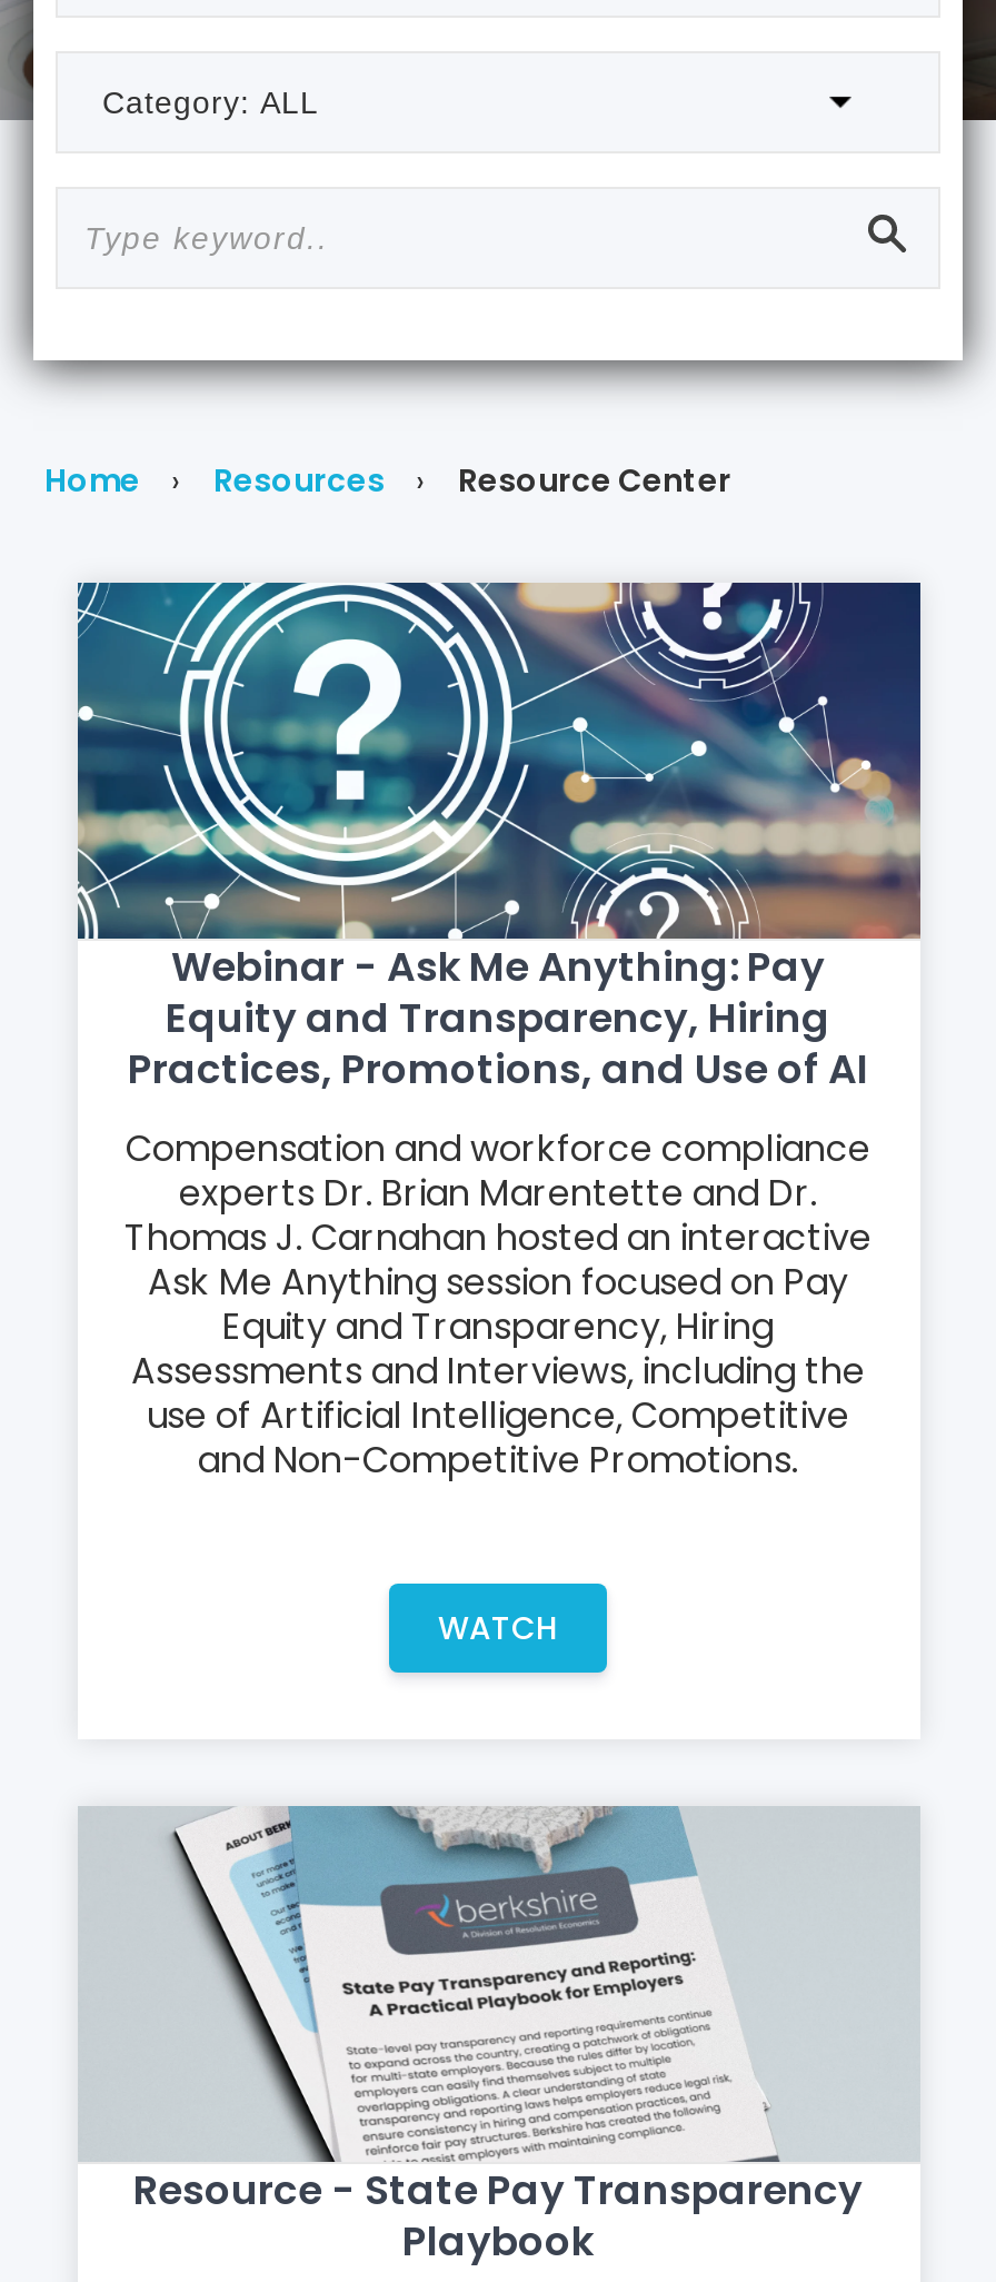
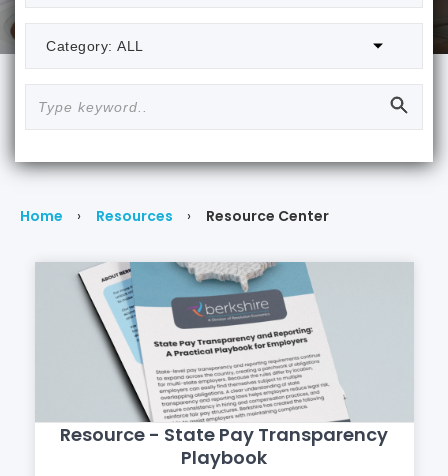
- [image]
- Webinar - Ask Me Anything: Pay
- Equity and Transparency, Hiring
- Practices, Promotions, and Use of AI
- Compensation and workforce compliance
- experts Dr. Brian Marentette and Dr.
- Thomas J. Carnahan hosted an interactive
- Ask Me Anything session focused on Pay
- Equity and Transparency, Hiring
- Assessments and Interviews, including the
- use of Artificial Intelligence, Competitive
- and Non-Competitive Promotions.
- WATCH
